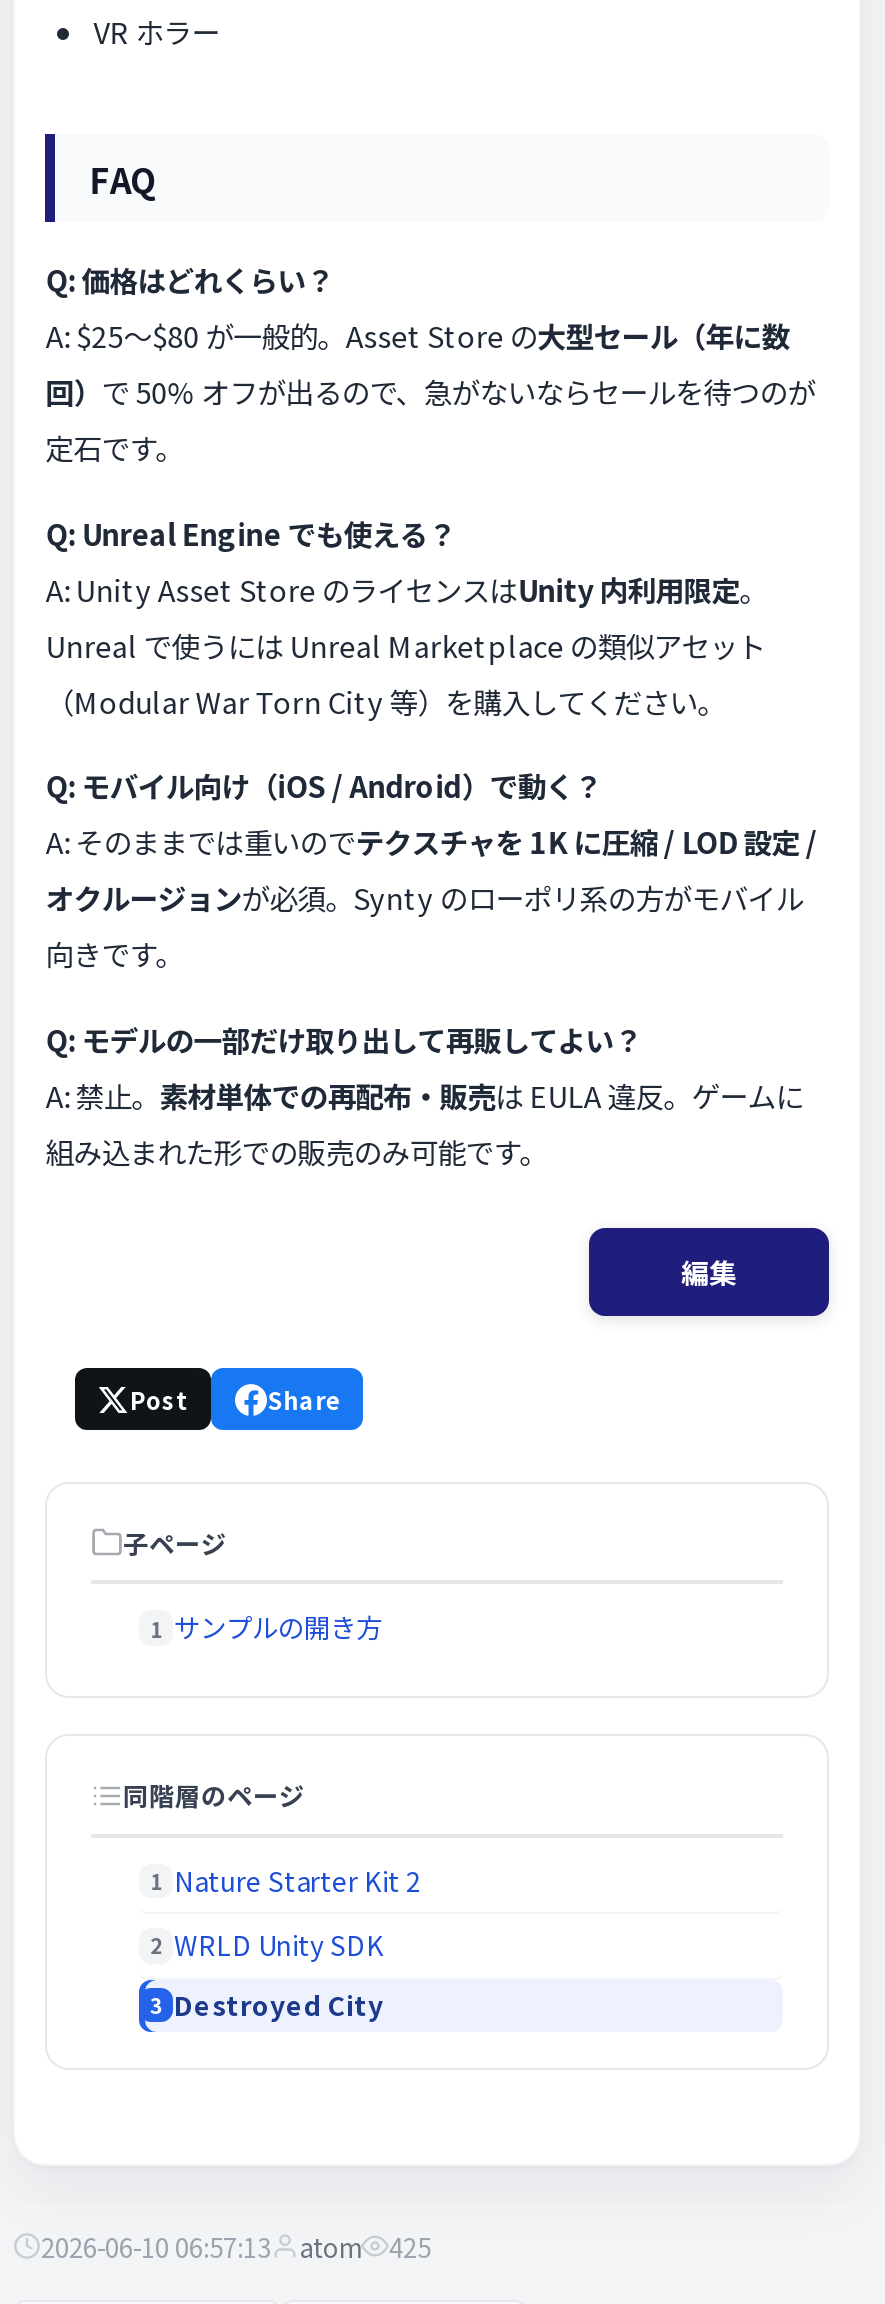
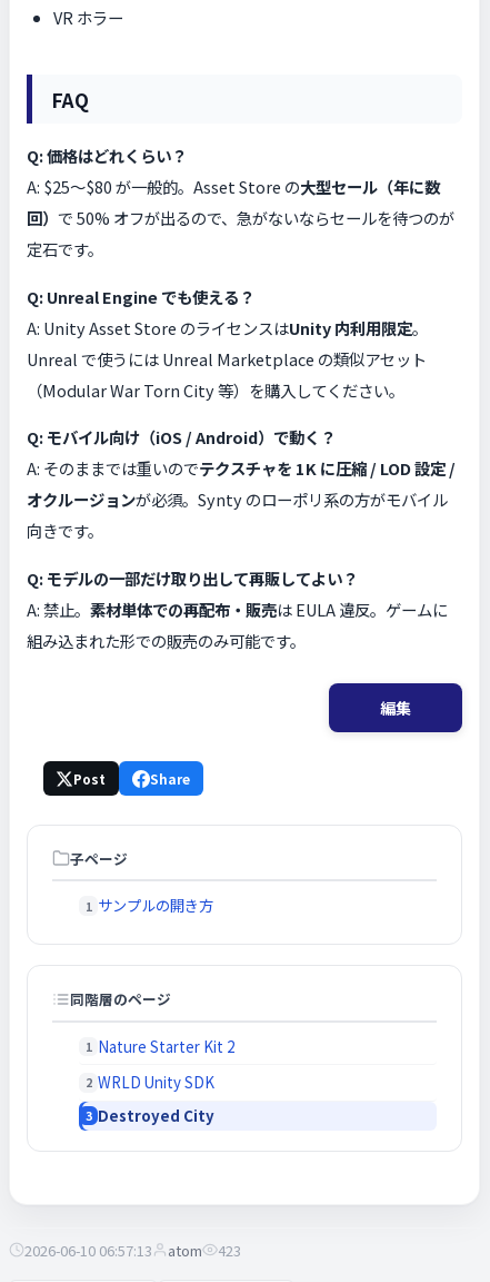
- 2026-06-10 06:57:13 atom 425
+ 2026-06-10 06:57:13 atom 423
